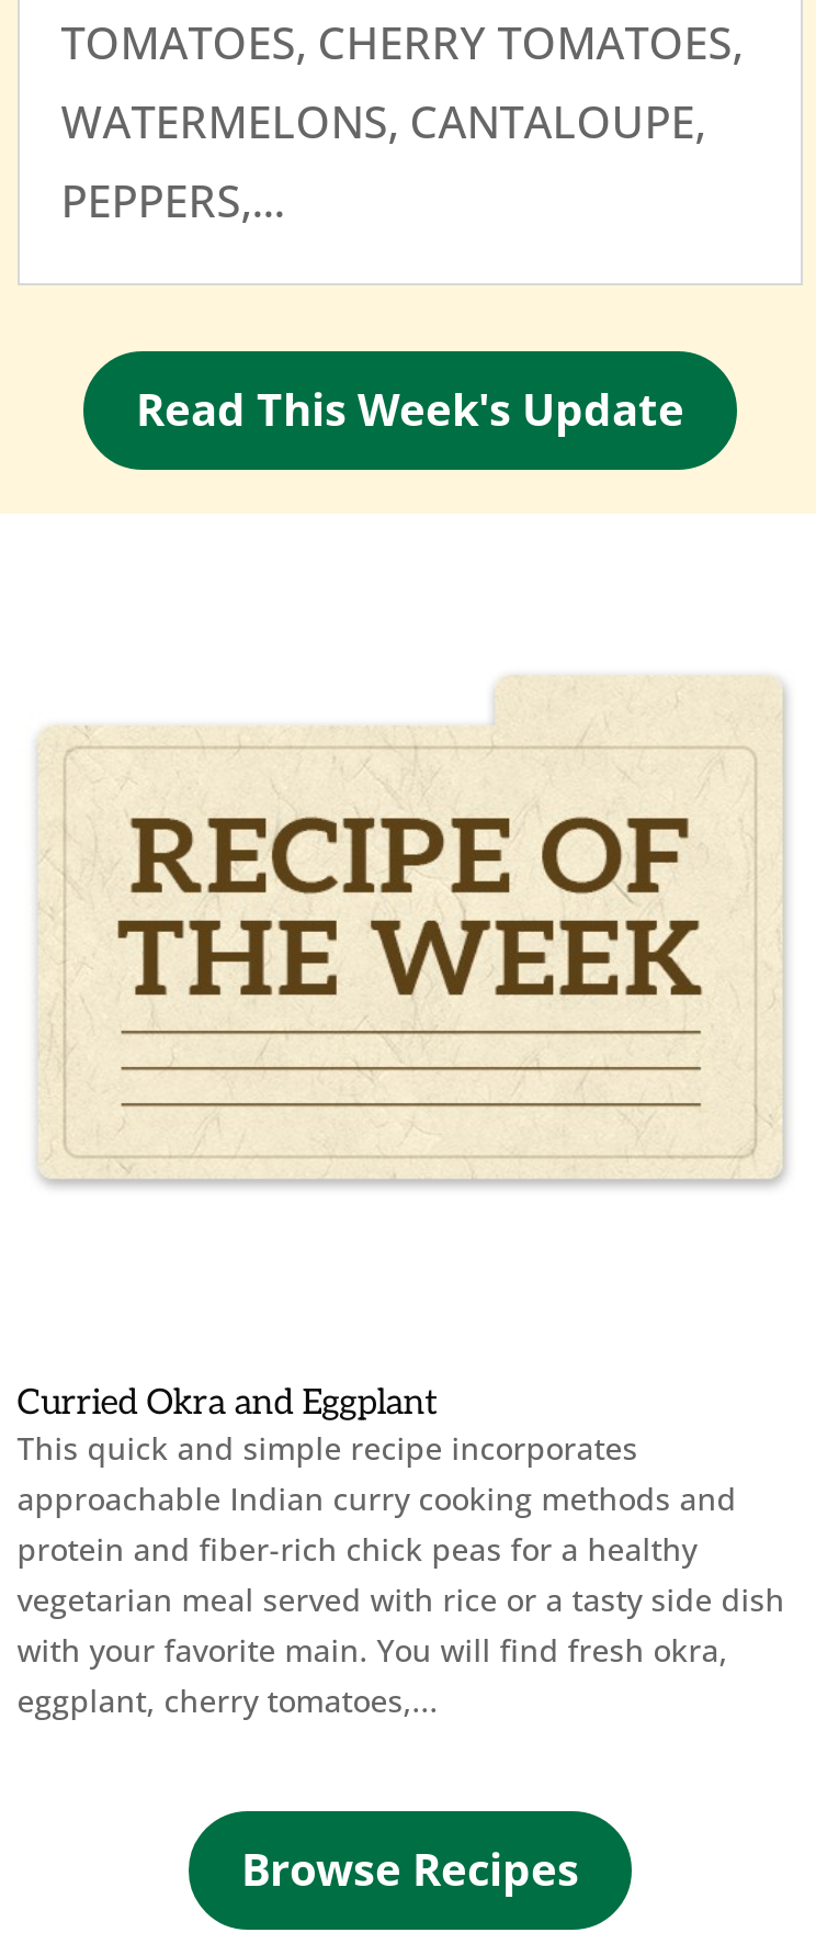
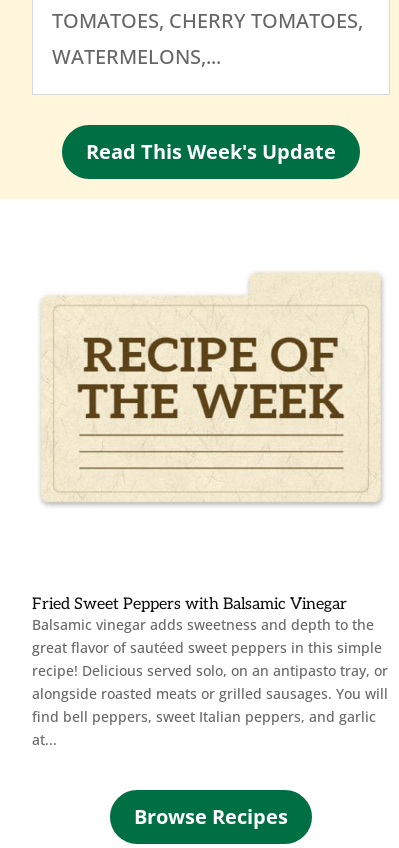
- WATERMELONS, CANTALOUPE,
- PEPPERS,...
+ WATERMELONS,...

- Curried Okra and Eggplant
- This quick and simple recipe incorporates
- approachable Indian curry cooking methods and
- protein and fiber-rich chick peas for a healthy
- vegetarian meal served with rice or a tasty side dish
- with your favorite main. You will find fresh okra,
- eggplant, cherry tomatoes,...
+ Fried Sweet Peppers with Balsamic Vinegar
+ Balsamic vinegar adds sweetness and depth to the
+ great flavor of sautéed sweet peppers in this simple
+ recipe! Delicious served solo, on an antipasto tray, or
+ alongside roasted meats or grilled sausages. You will
+ find bell peppers, sweet Italian peppers, and garlic
+ at...
